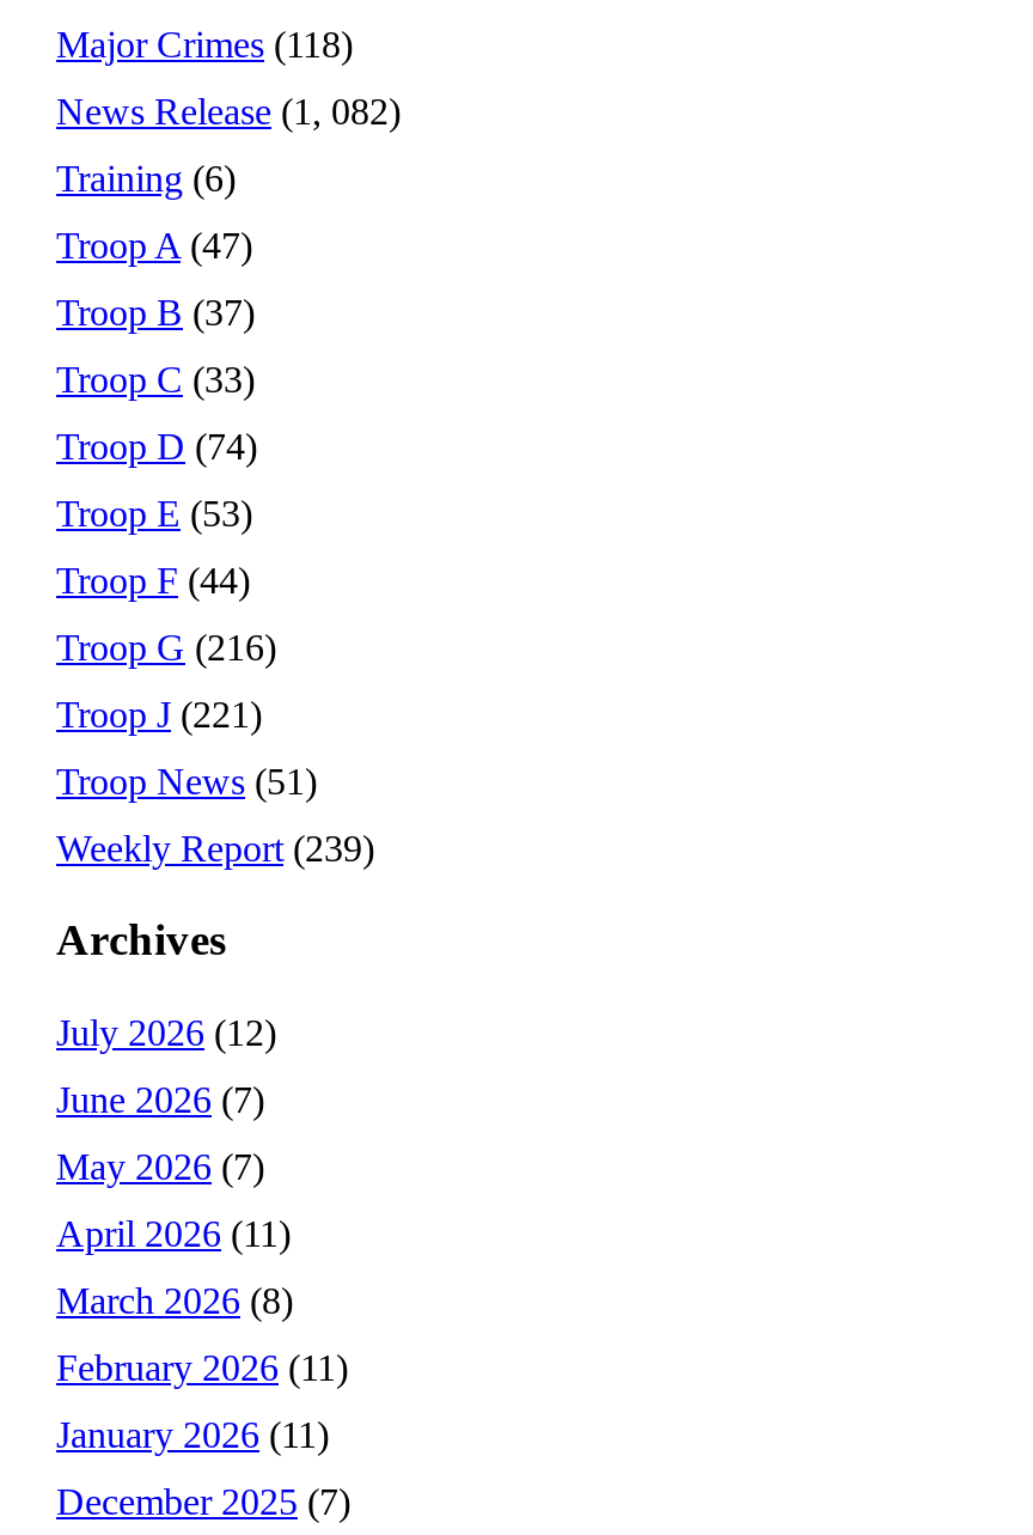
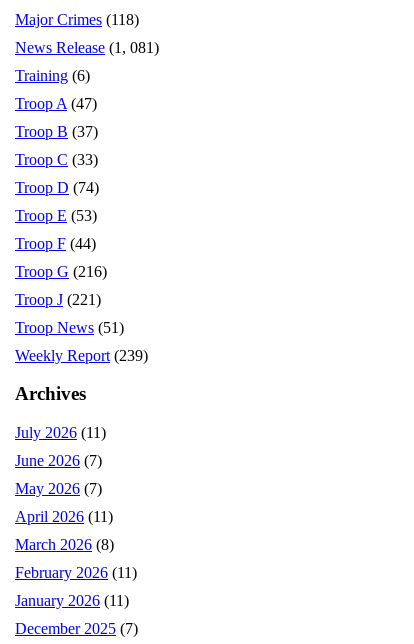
- News Release (1, 082)
+ News Release (1, 081)

- July 2026 (12)
+ July 2026 (11)
